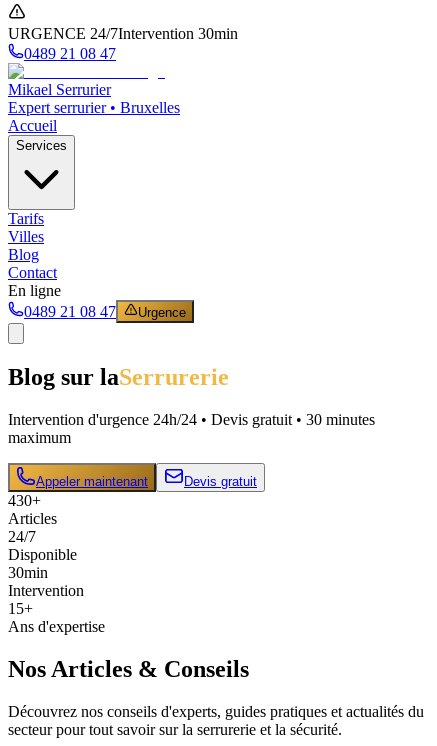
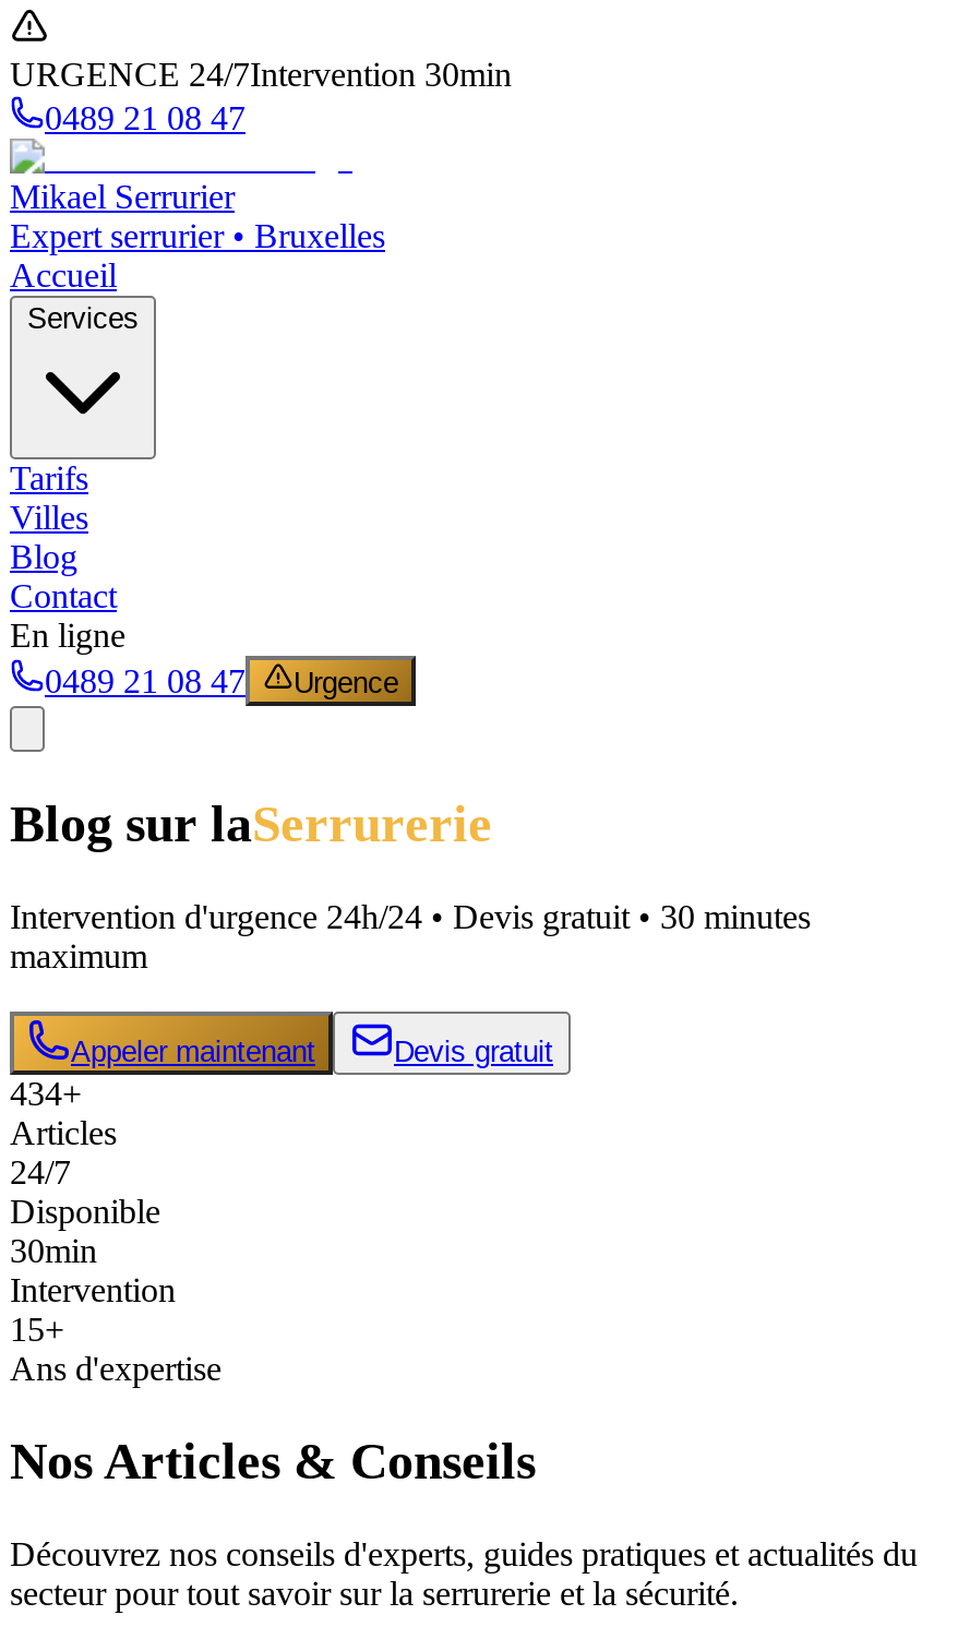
- 430+
+ 434+
